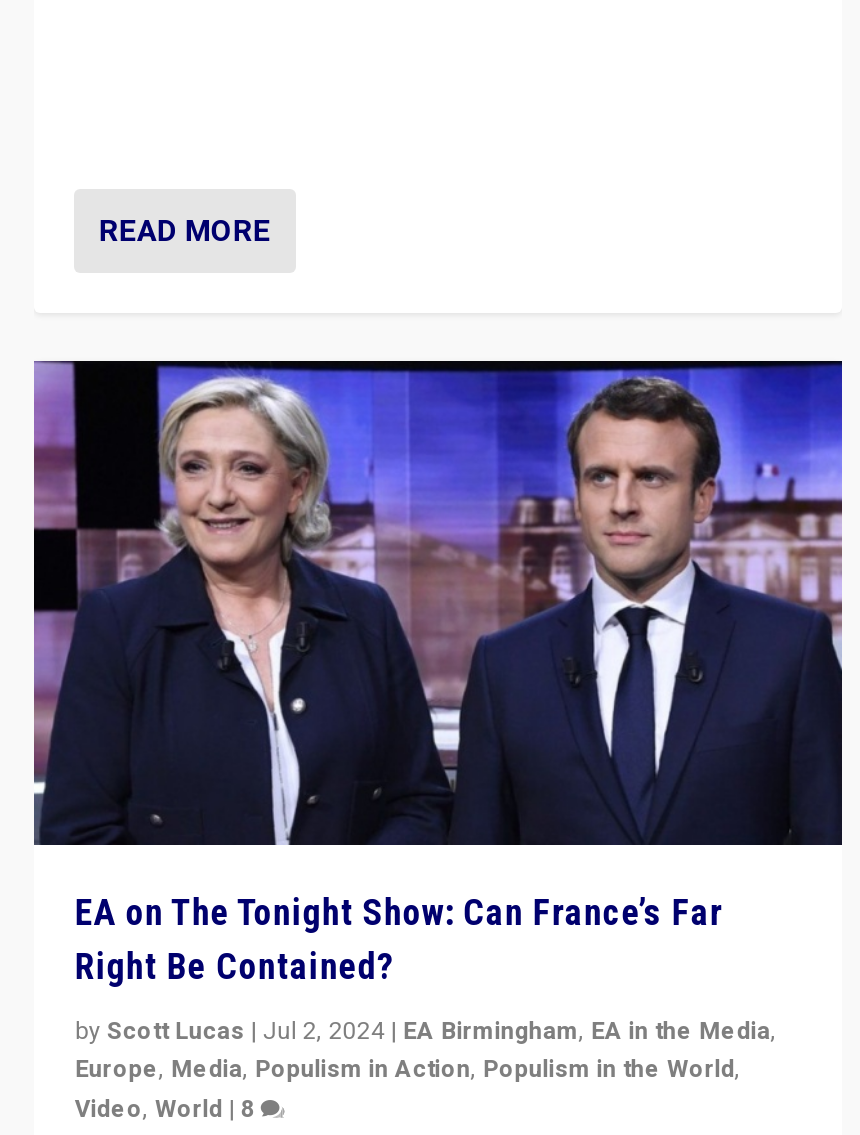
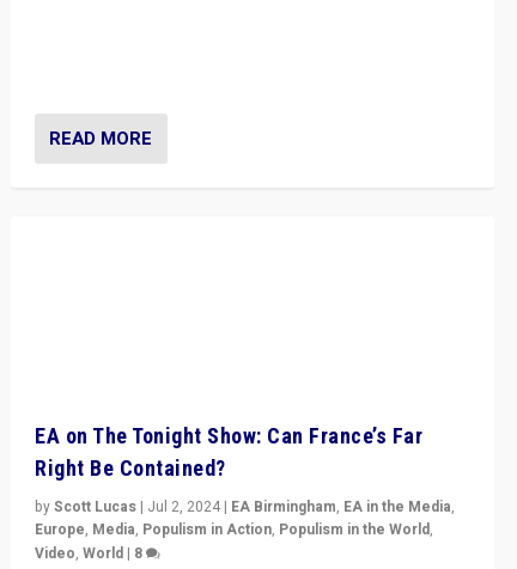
- [image]
